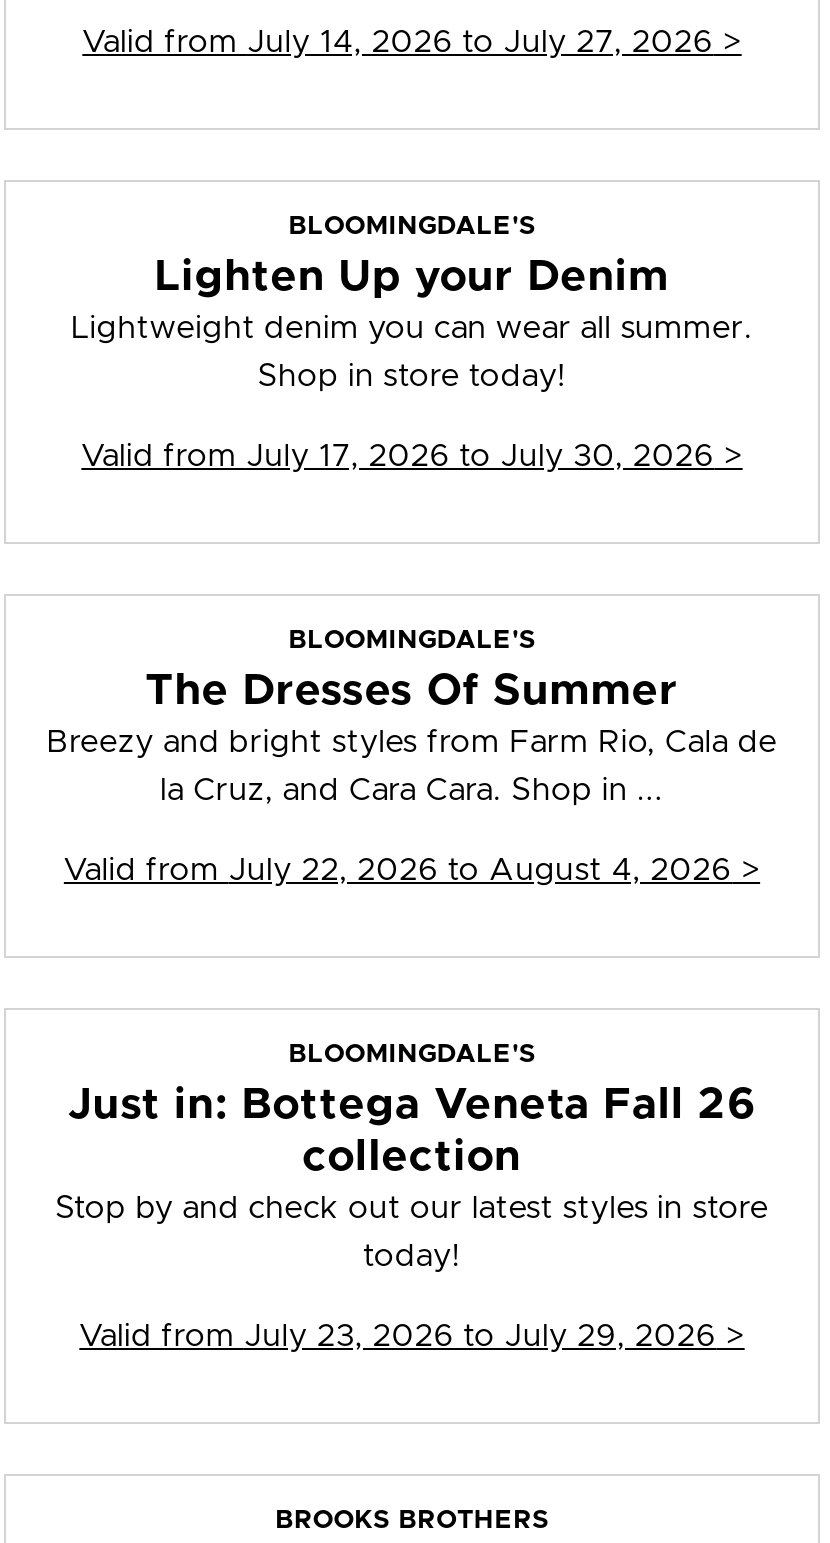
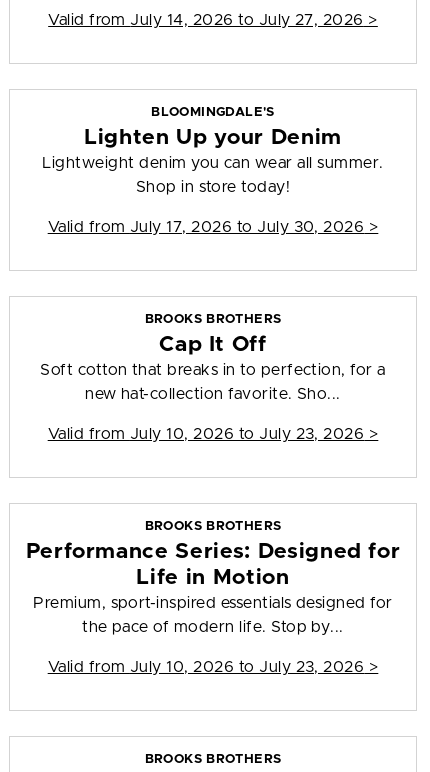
- BLOOMINGDALE'S
- The Dresses Of Summer
- Breezy and bright styles from Farm Rio, Cala de
+ BROOKS BROTHERS
+ Cap It Off
+ Soft cotton that breaks in to perfection, for a

- la Cruz, and Cara Cara. Shop in ...
+ new hat-collection favorite. Sho...

- Valid from July 22, 2026 to August 4, 2026 >
+ Valid from July 10, 2026 to July 23, 2026 >

- BLOOMINGDALE'S
- Just in: Bottega Veneta Fall 26
- collection
- Stop by and check out our latest styles in store
+ BROOKS BROTHERS
+ Performance Series: Designed for
+ Life in Motion
+ Premium, sport-inspired essentials designed for

- today!
+ the pace of modern life. Stop by...

- Valid from July 23, 2026 to July 29, 2026 >
+ Valid from July 10, 2026 to July 23, 2026 >
